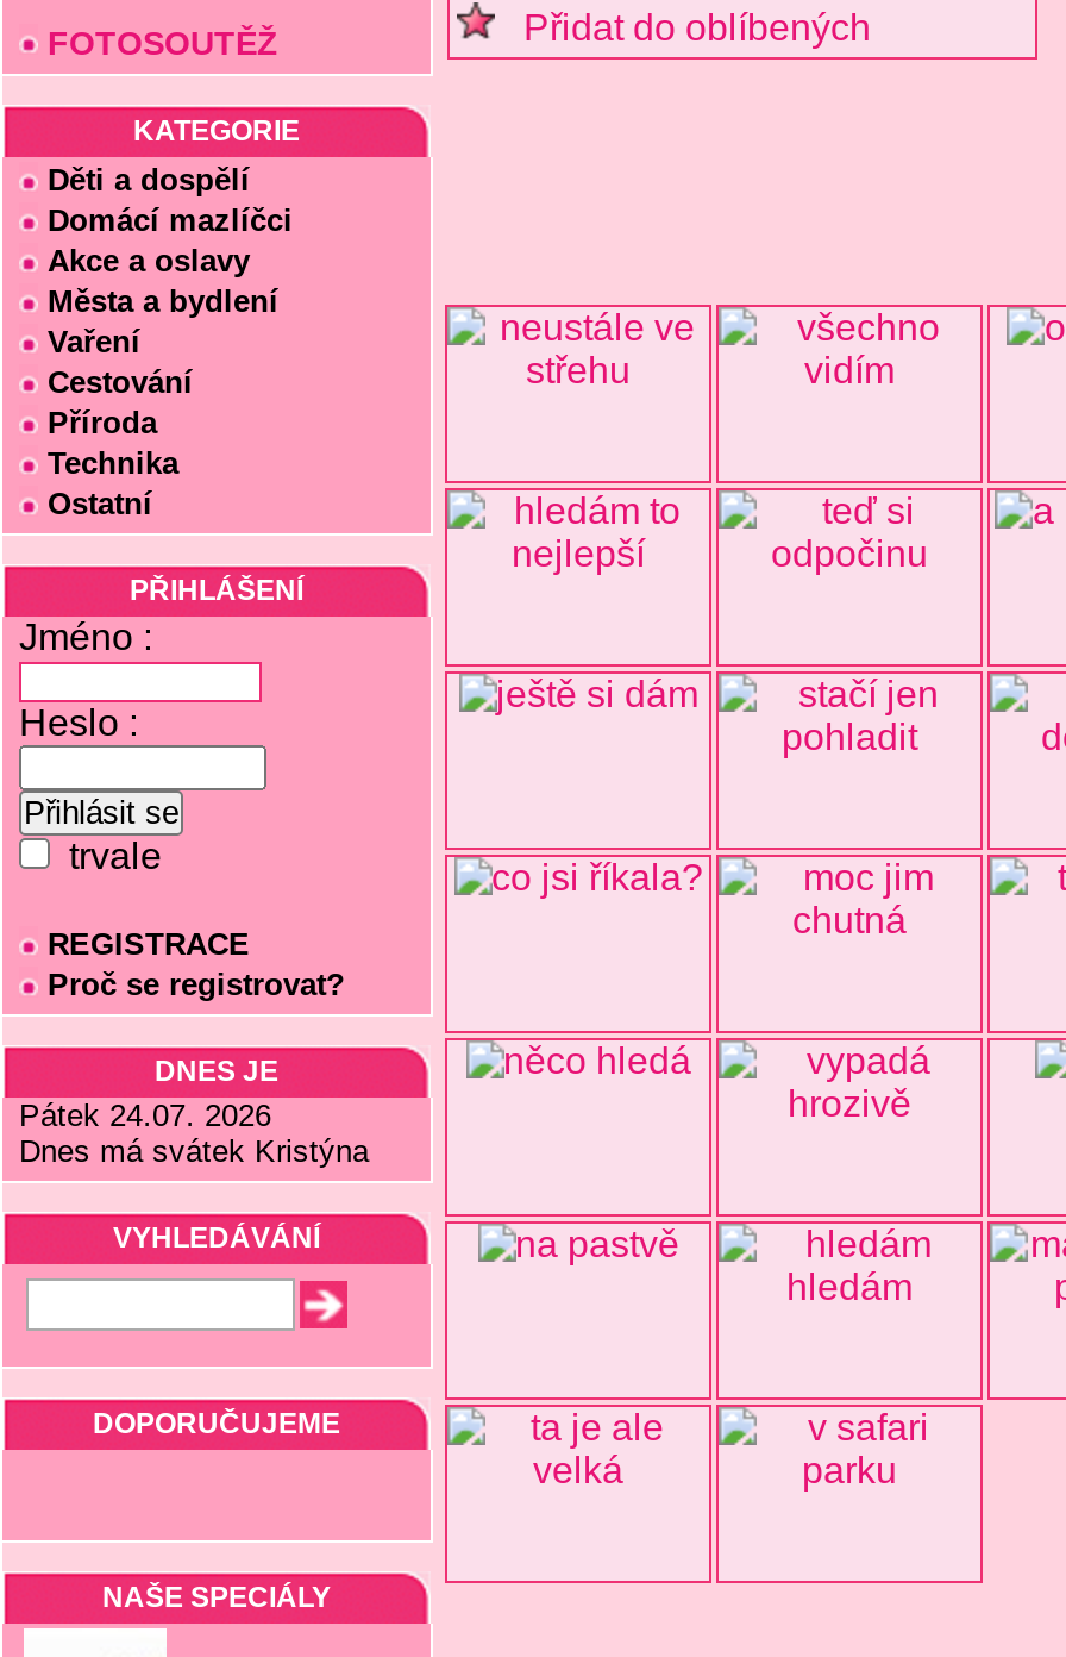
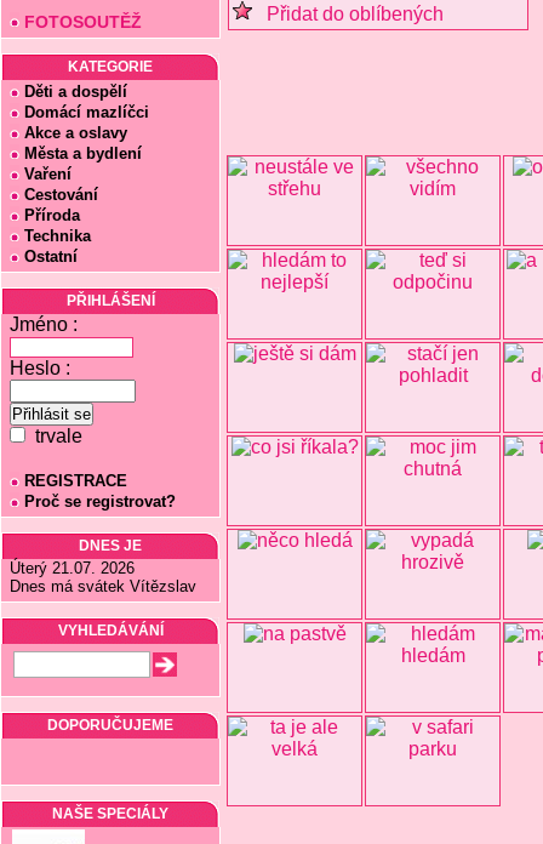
- Pátek 24.07. 2026
- Dnes má svátek Kristýna
+ Úterý 21.07. 2026
+ Dnes má svátek Vítězslav
